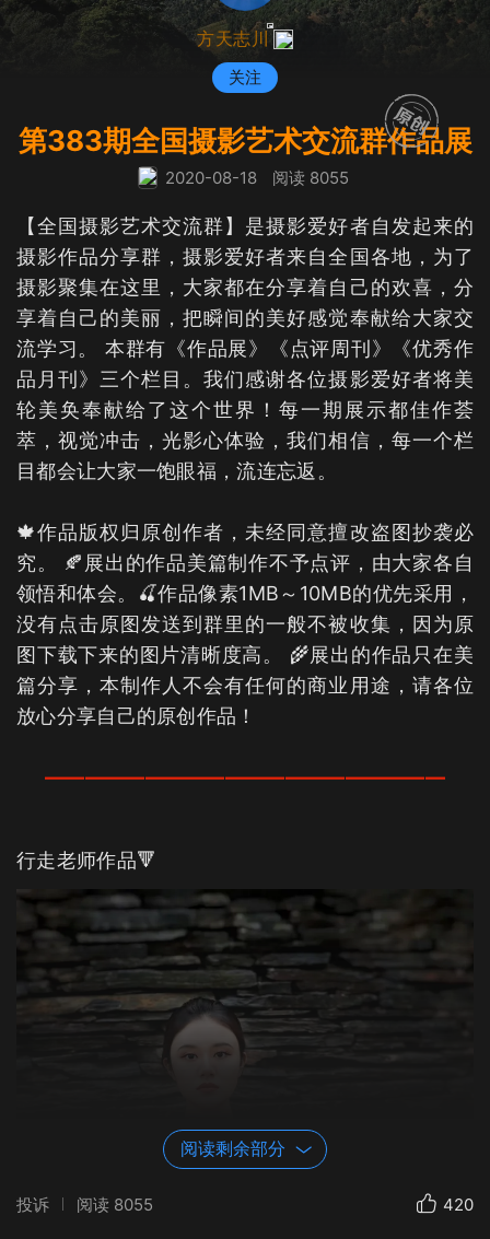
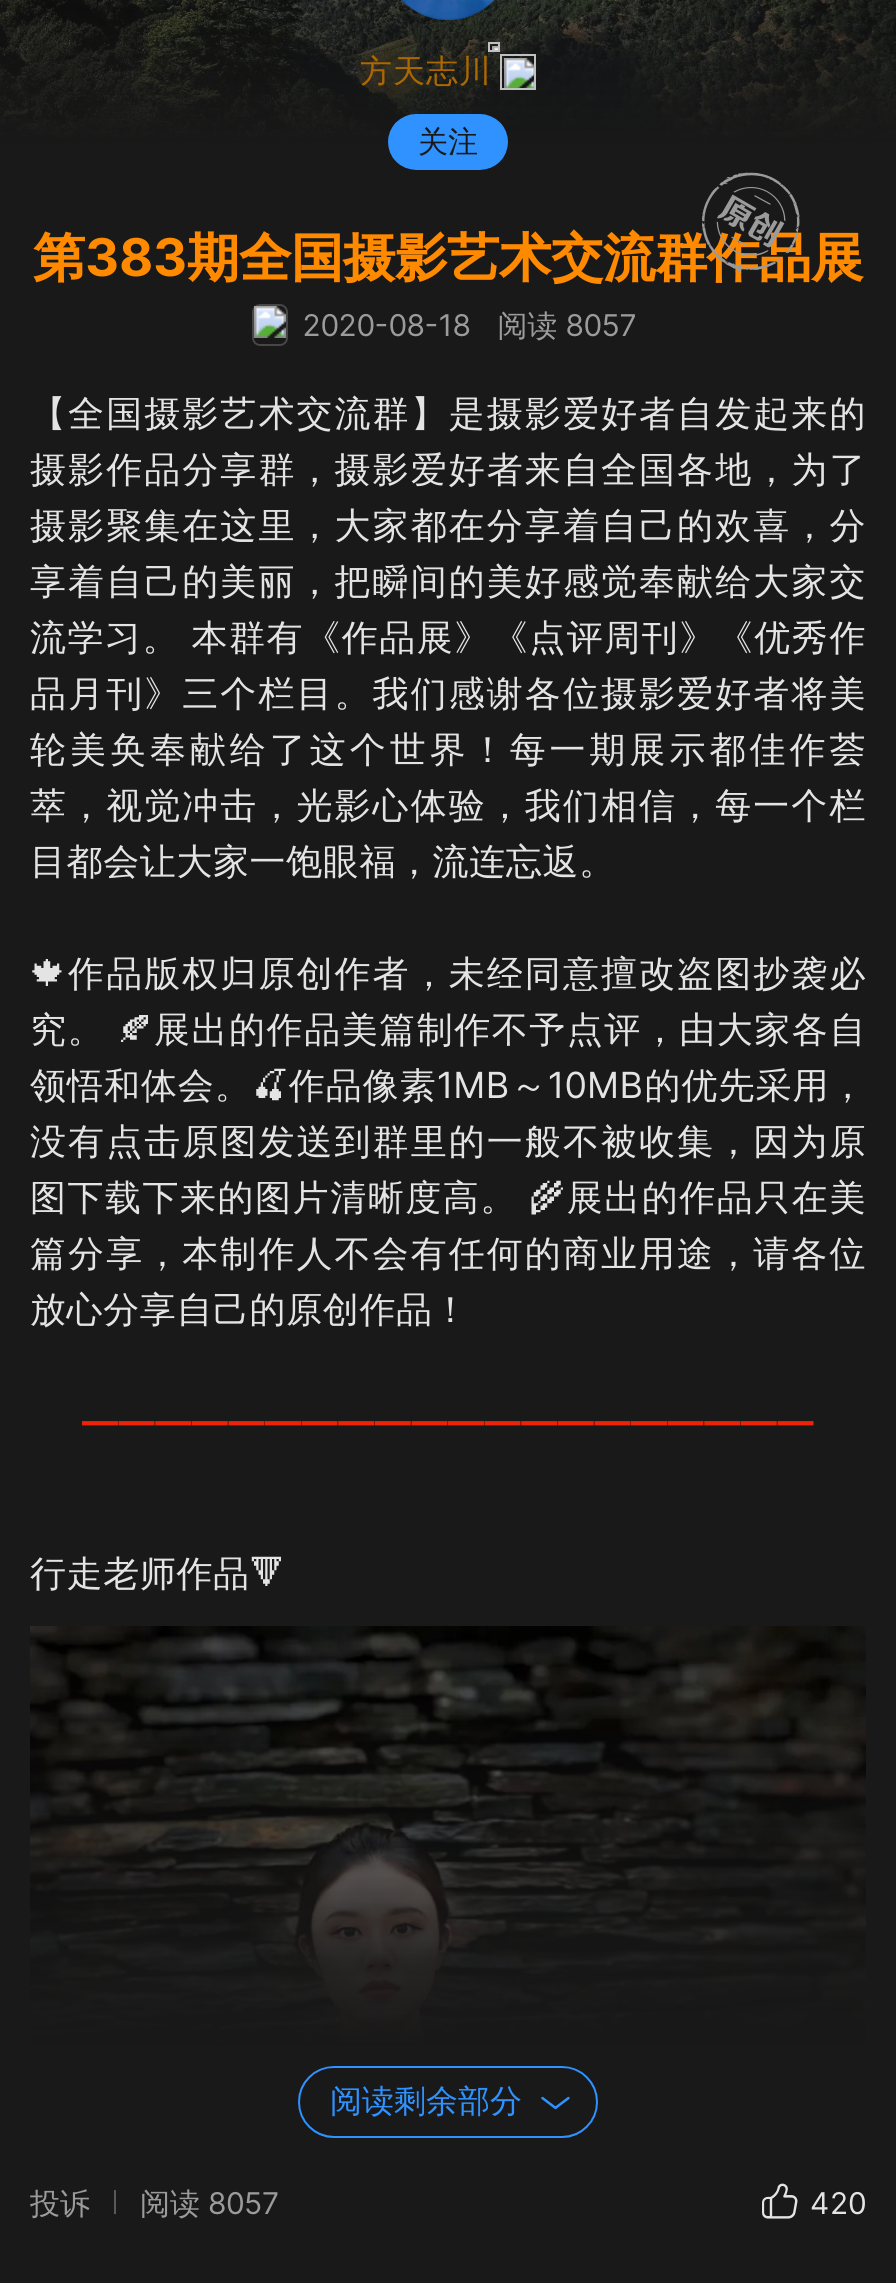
- 2020-08-18 阅读 8055
+ 2020-08-18 阅读 8057

- 投诉 阅读 8055
+ 投诉 阅读 8057
